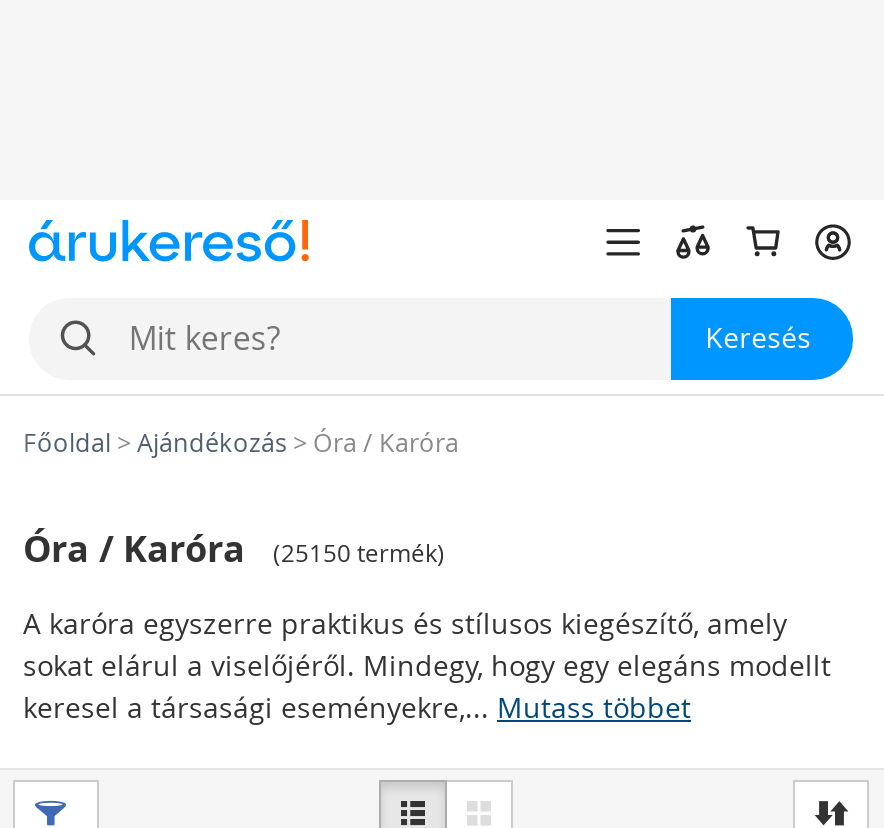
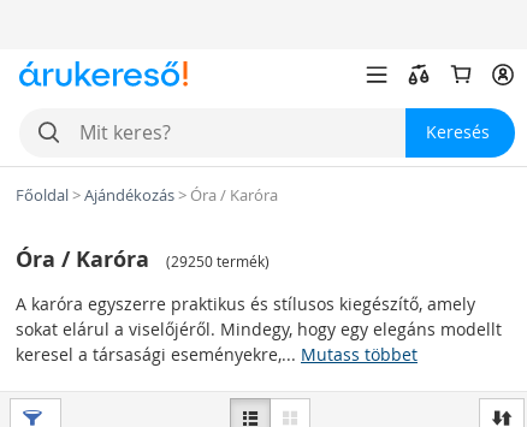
- Óra / Karóra (25150 termék)
+ Óra / Karóra (29250 termék)
